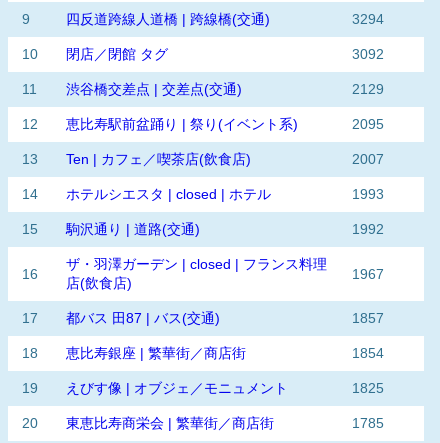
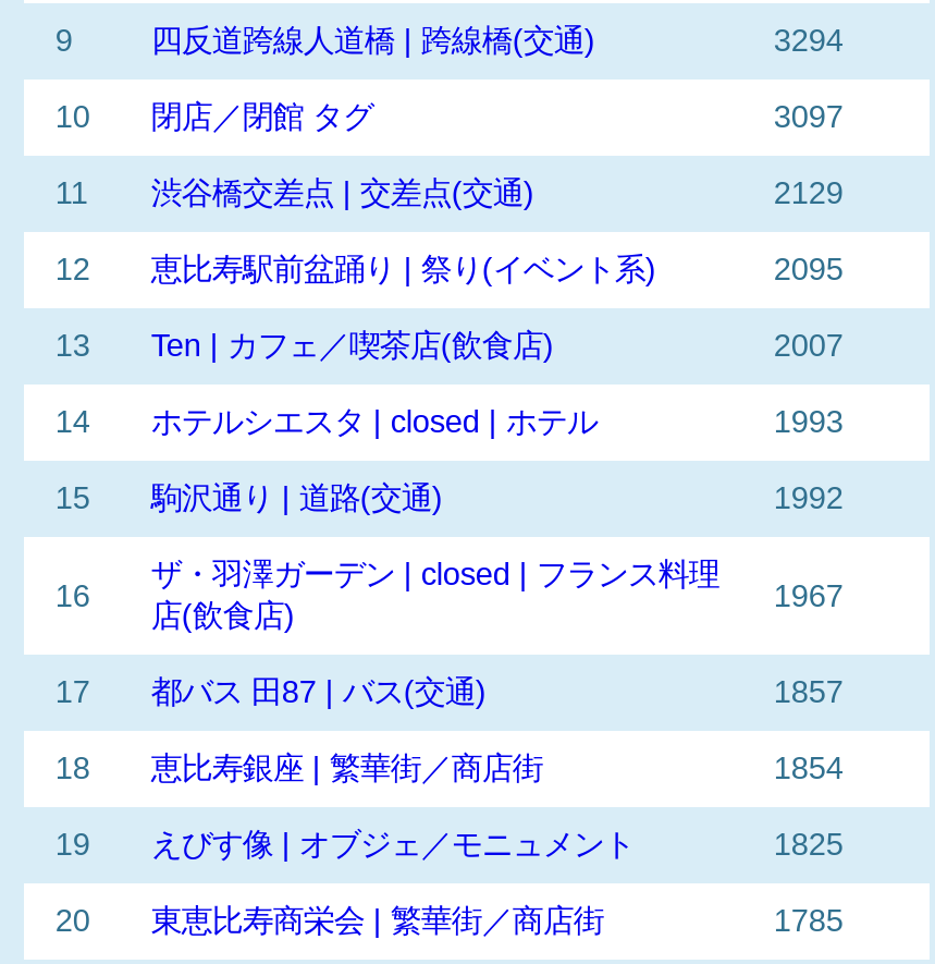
- 3092
+ 3097
